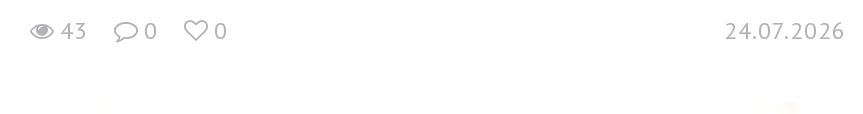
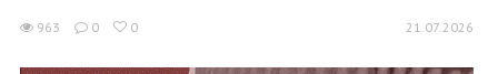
- 43 0 0
+ 963 0 0

- 24.07.2026
+ 21.07.2026
